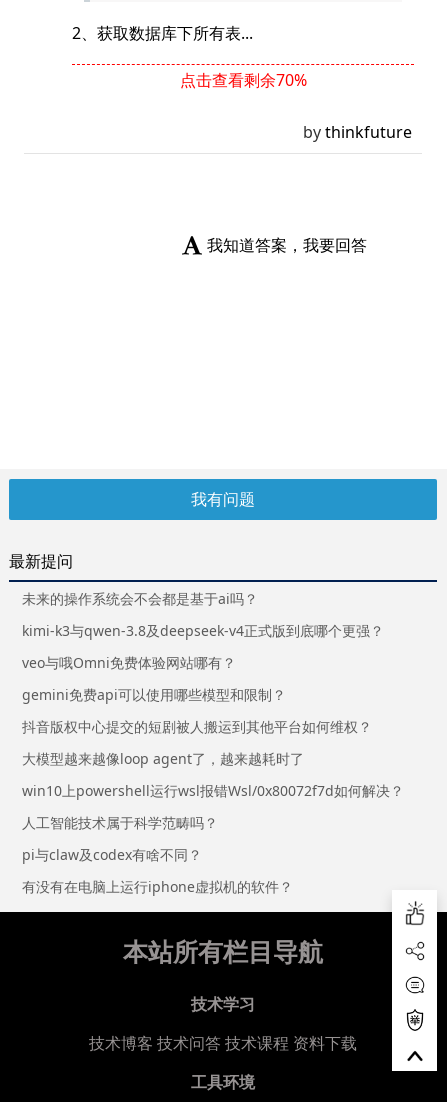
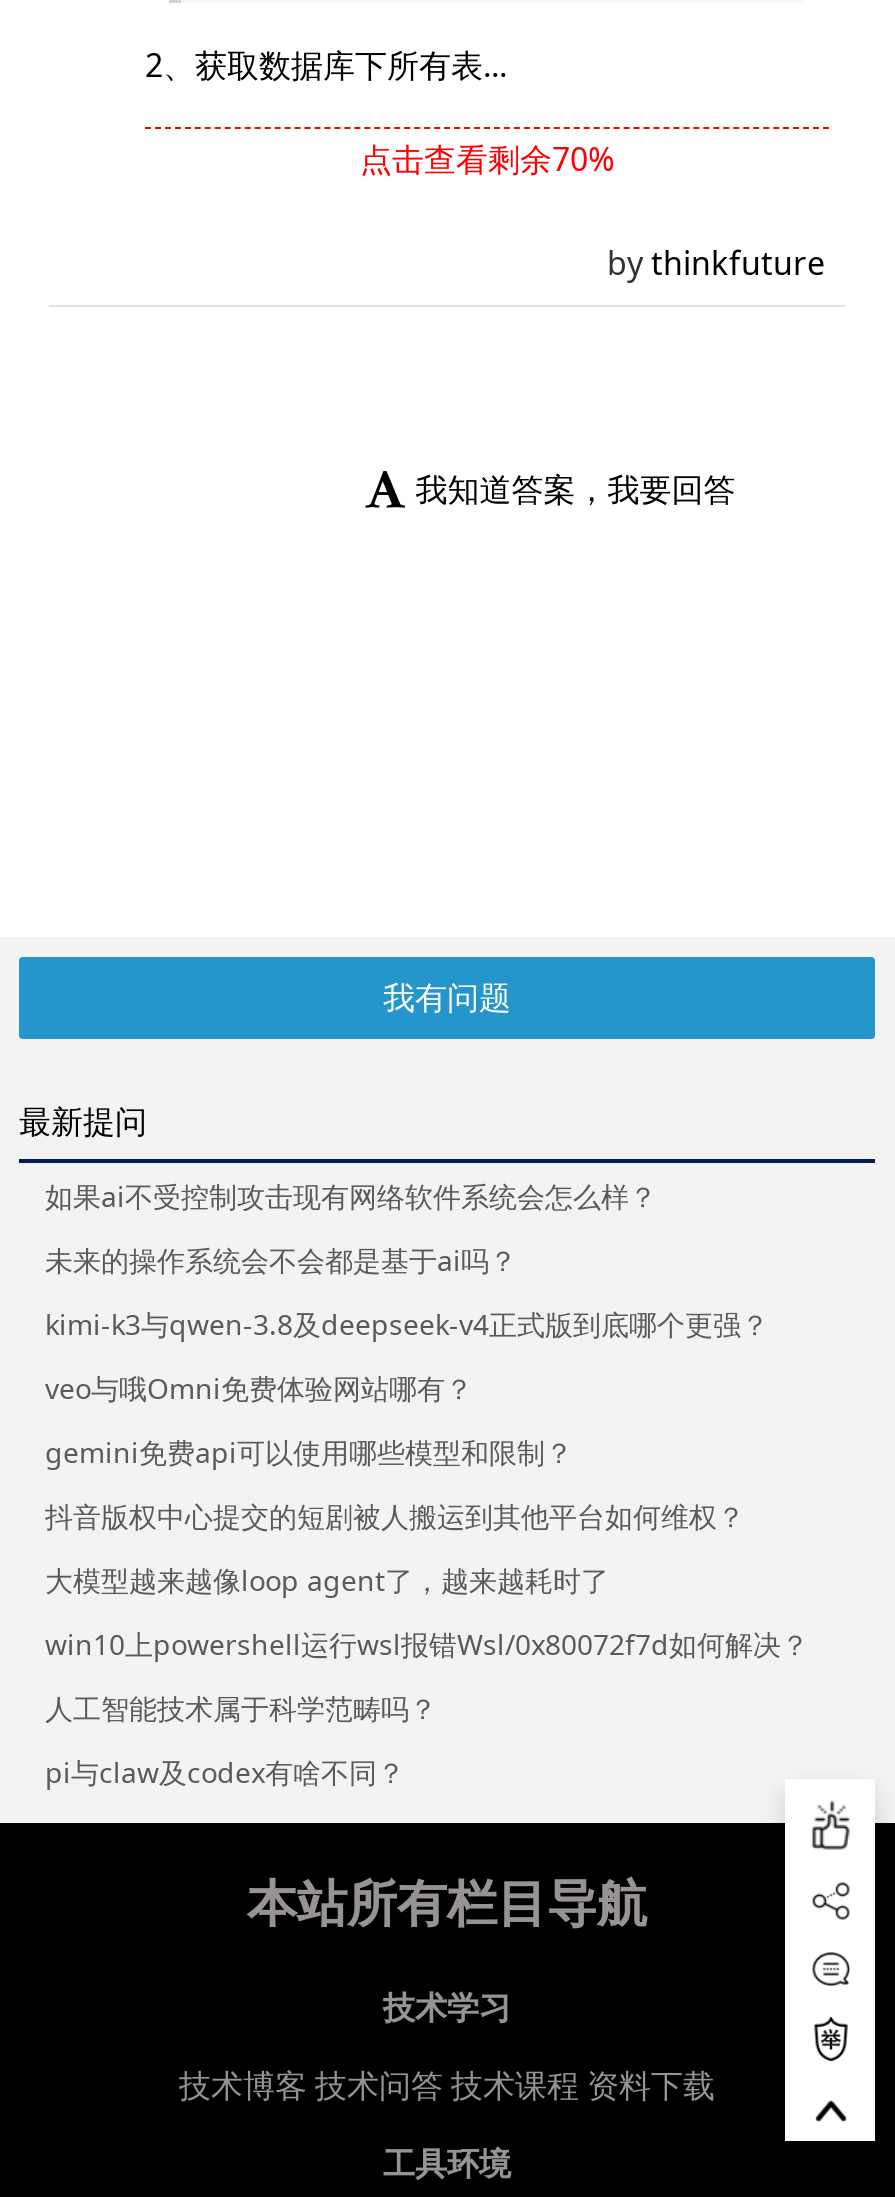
+ 如果ai不受控制攻击现有网络软件系统会怎么样？

moved down: 未来的操作系统会不会都是基于ai吗？ | kimi-k3与qwen-3.8及deepseek-v4正式版到底哪个更强？ | veo与哦Omni免费体验网站哪有？ | ... | 人工智能技术属于科学范畴吗？ | pi与claw及codex有啥不同？

- 有没有在电脑上运行iphone虚拟机的软件？
